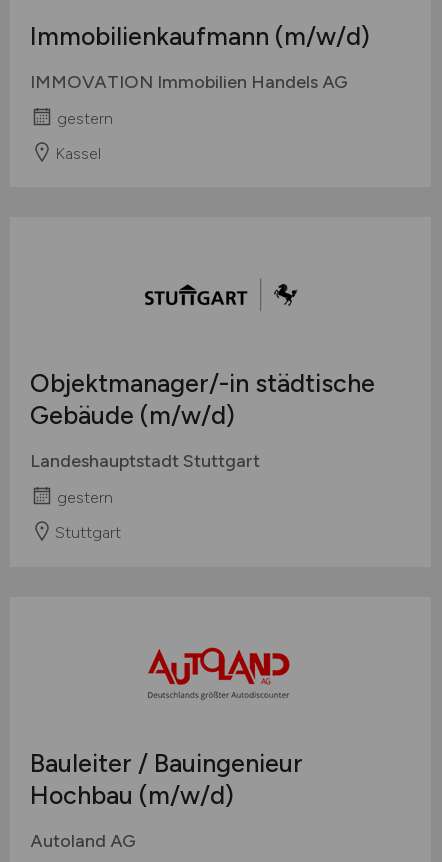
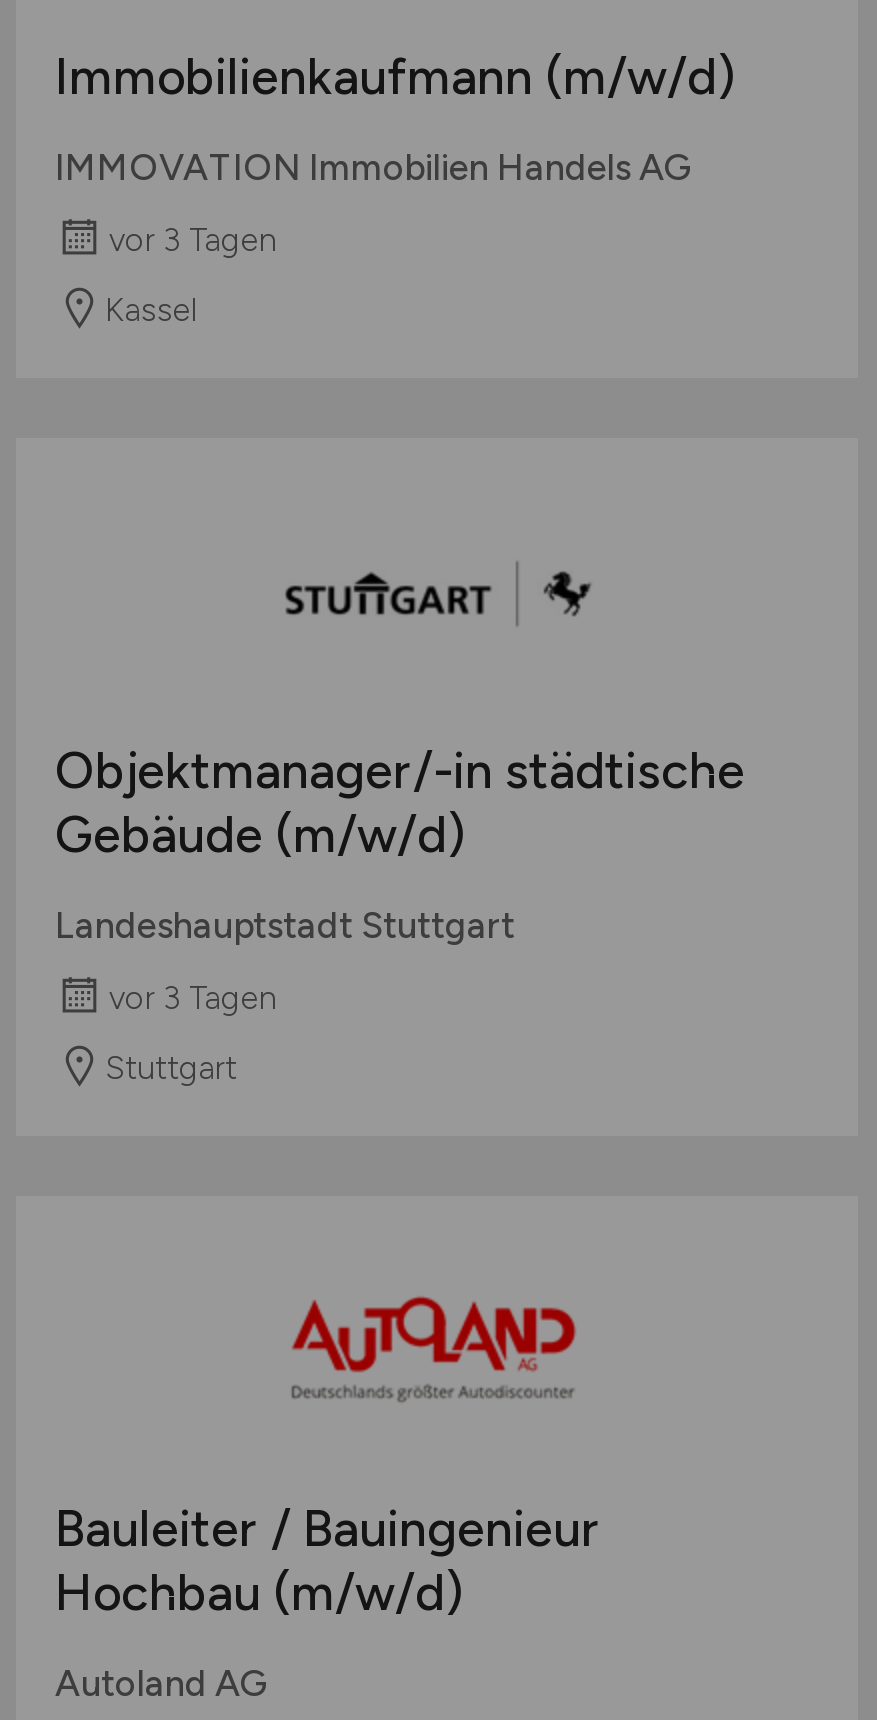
- gestern
+ vor 3 Tagen

- gestern
+ vor 3 Tagen
